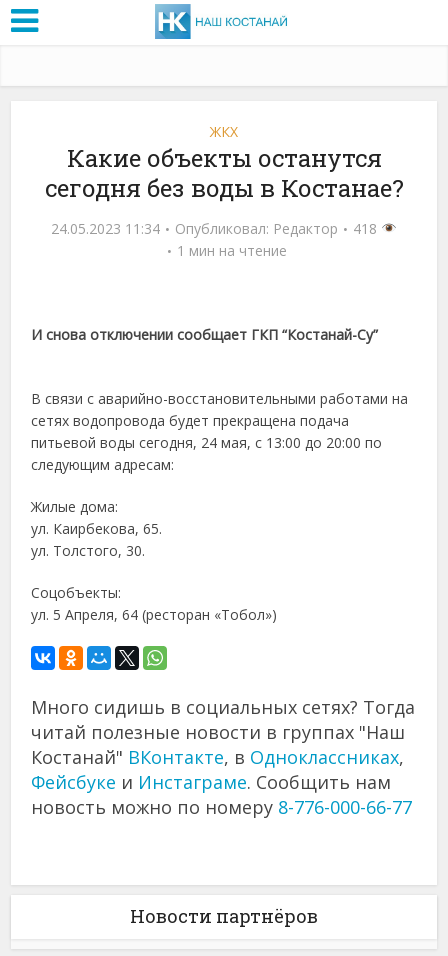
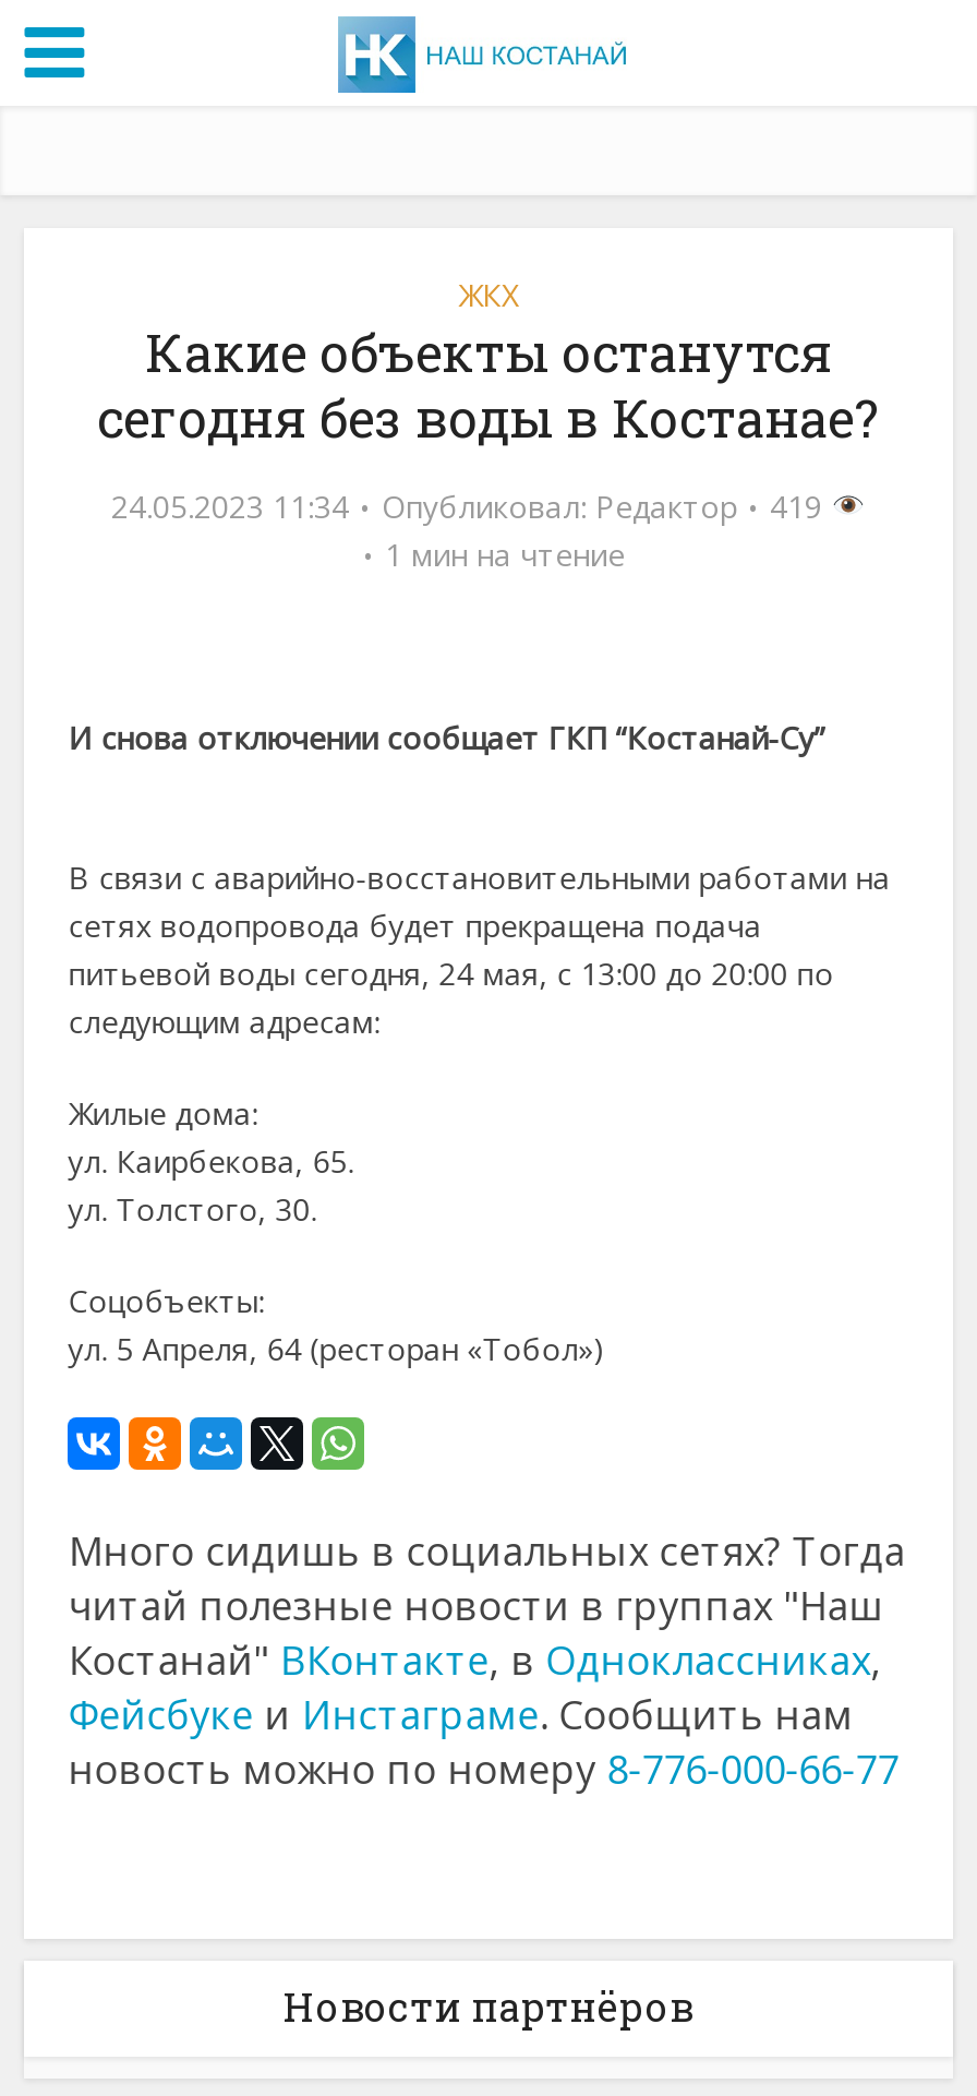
- 24.05.2023 11:34 Опубликовал: Редактор 418
+ 24.05.2023 11:34 Опубликовал: Редактор 419
